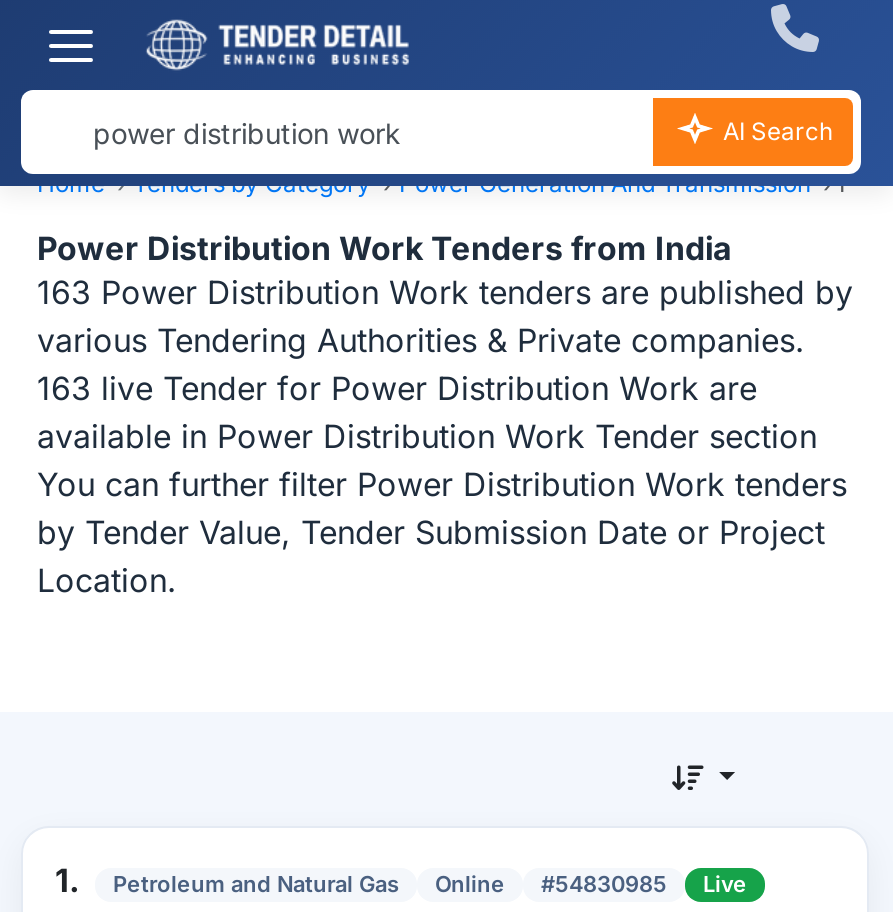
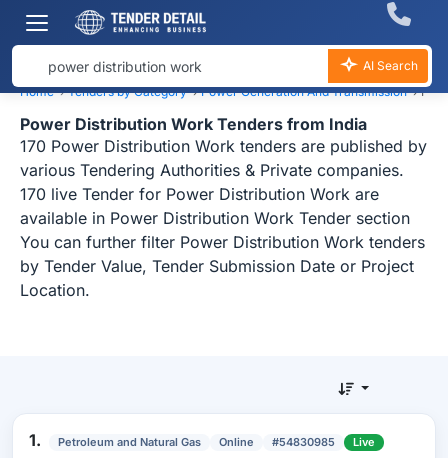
- 163 Power Distribution Work tenders are published by
+ 170 Power Distribution Work tenders are published by

- 163 live Tender for Power Distribution Work are
+ 170 live Tender for Power Distribution Work are
